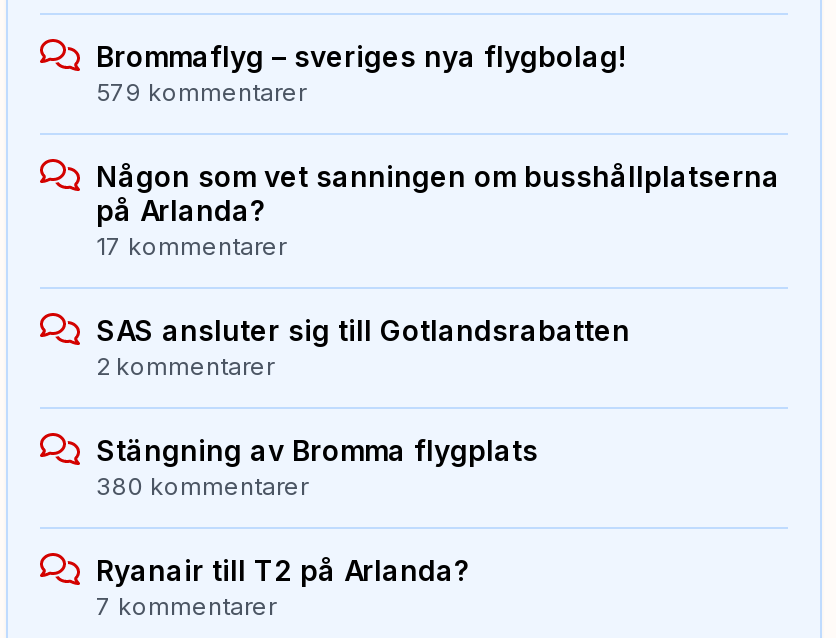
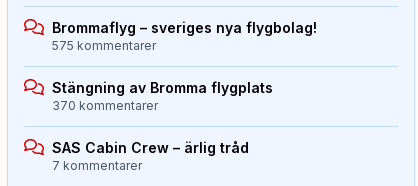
- 579 kommentarer
- Någon som vet sanningen om busshållplatserna
- på Arlanda?
- 17 kommentarer
- SAS ansluter sig till Gotlandsrabatten
- 2 kommentarer
+ 575 kommentarer

- 380 kommentarer
+ 370 kommentarer

- Ryanair till T2 på Arlanda?
+ SAS Cabin Crew – ärlig tråd
